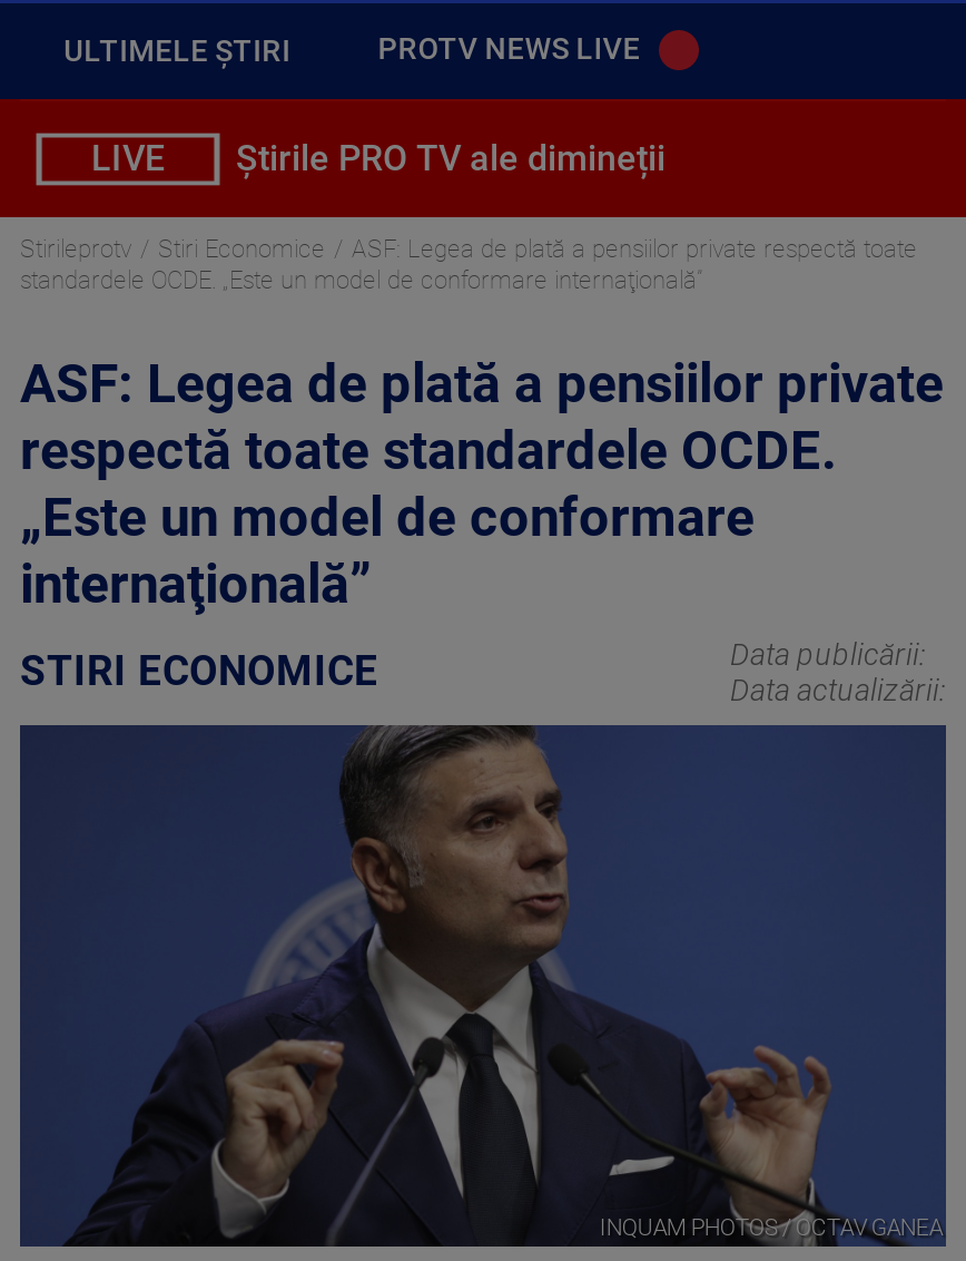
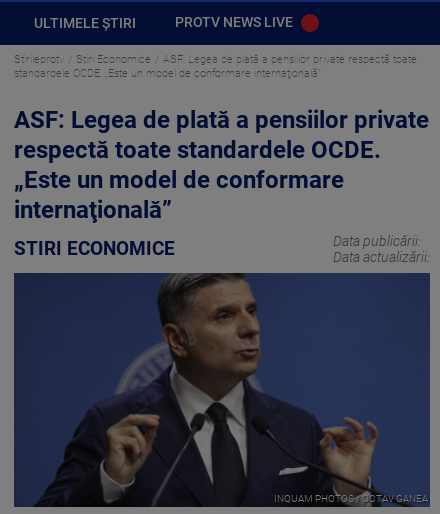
- LIVE
- Știrile PRO TV ale dimineții
